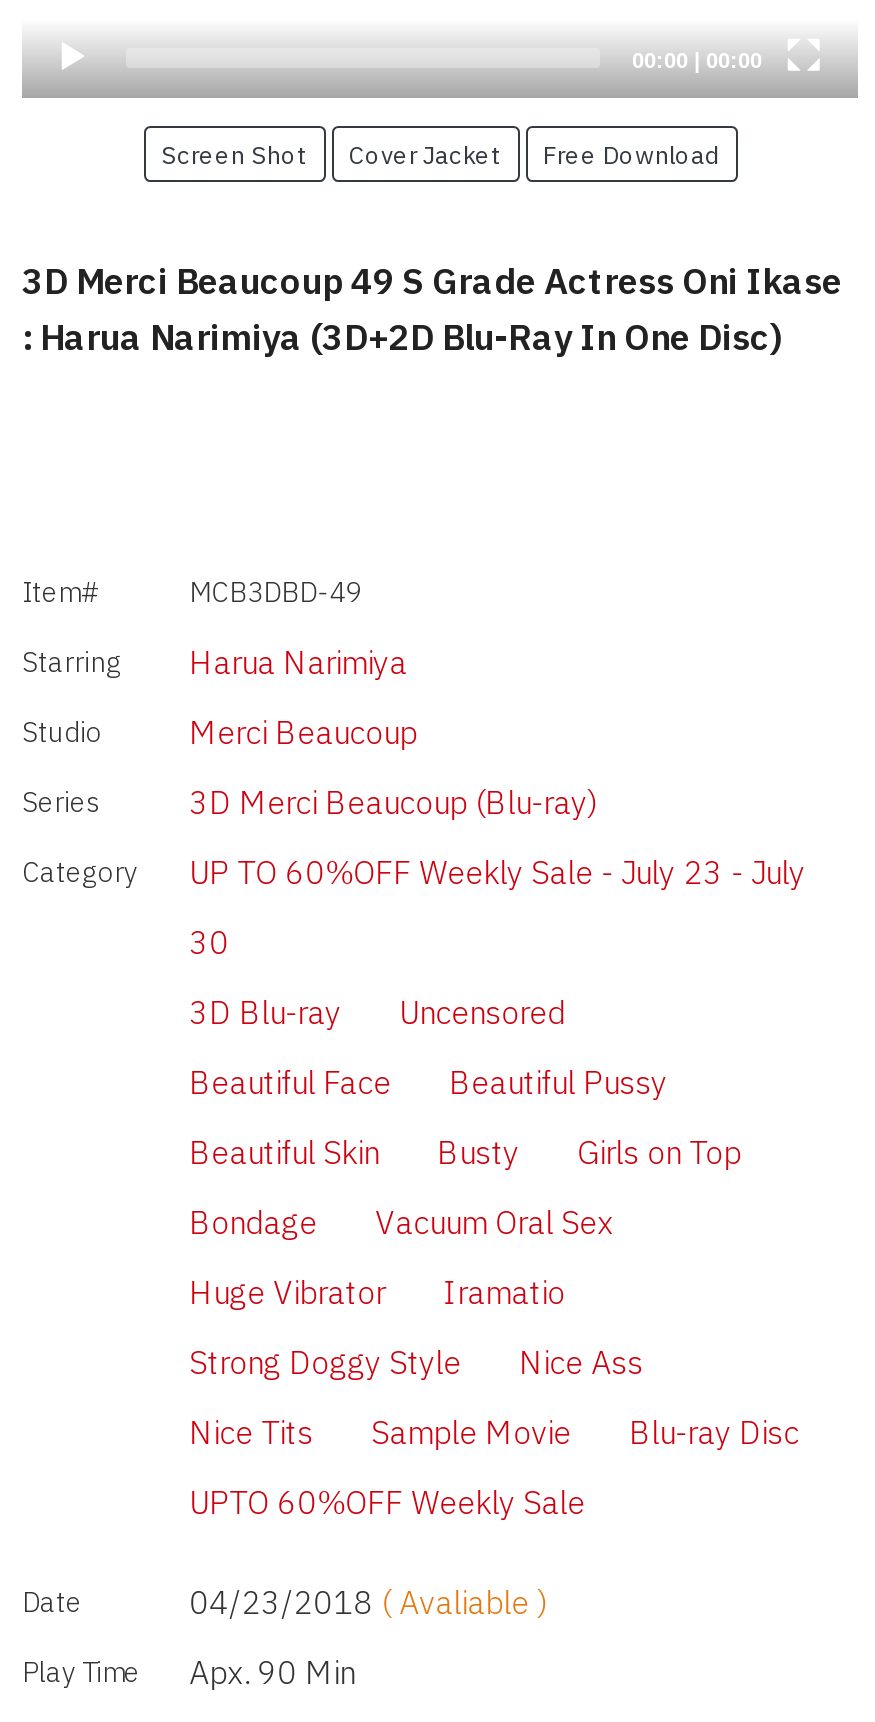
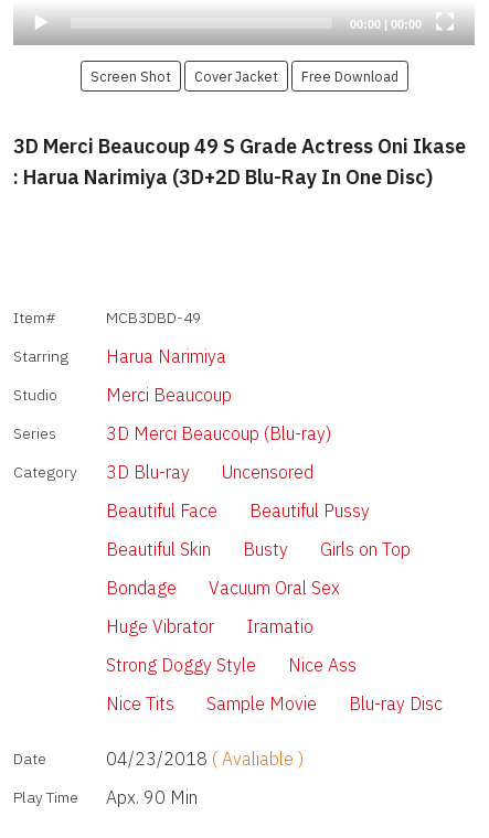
- UP TO 60%OFF Weekly Sale - July 23 - July
- 30

- UPTO 60%OFF Weekly Sale
